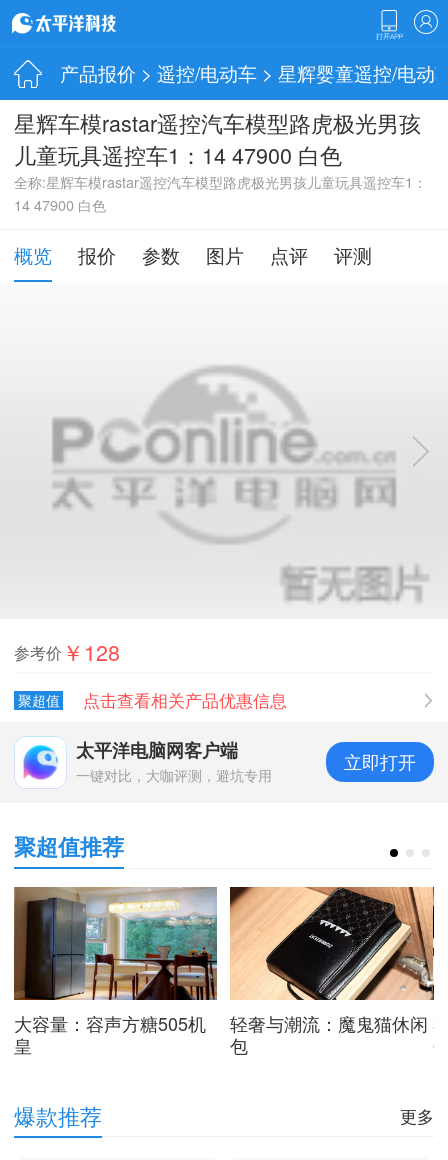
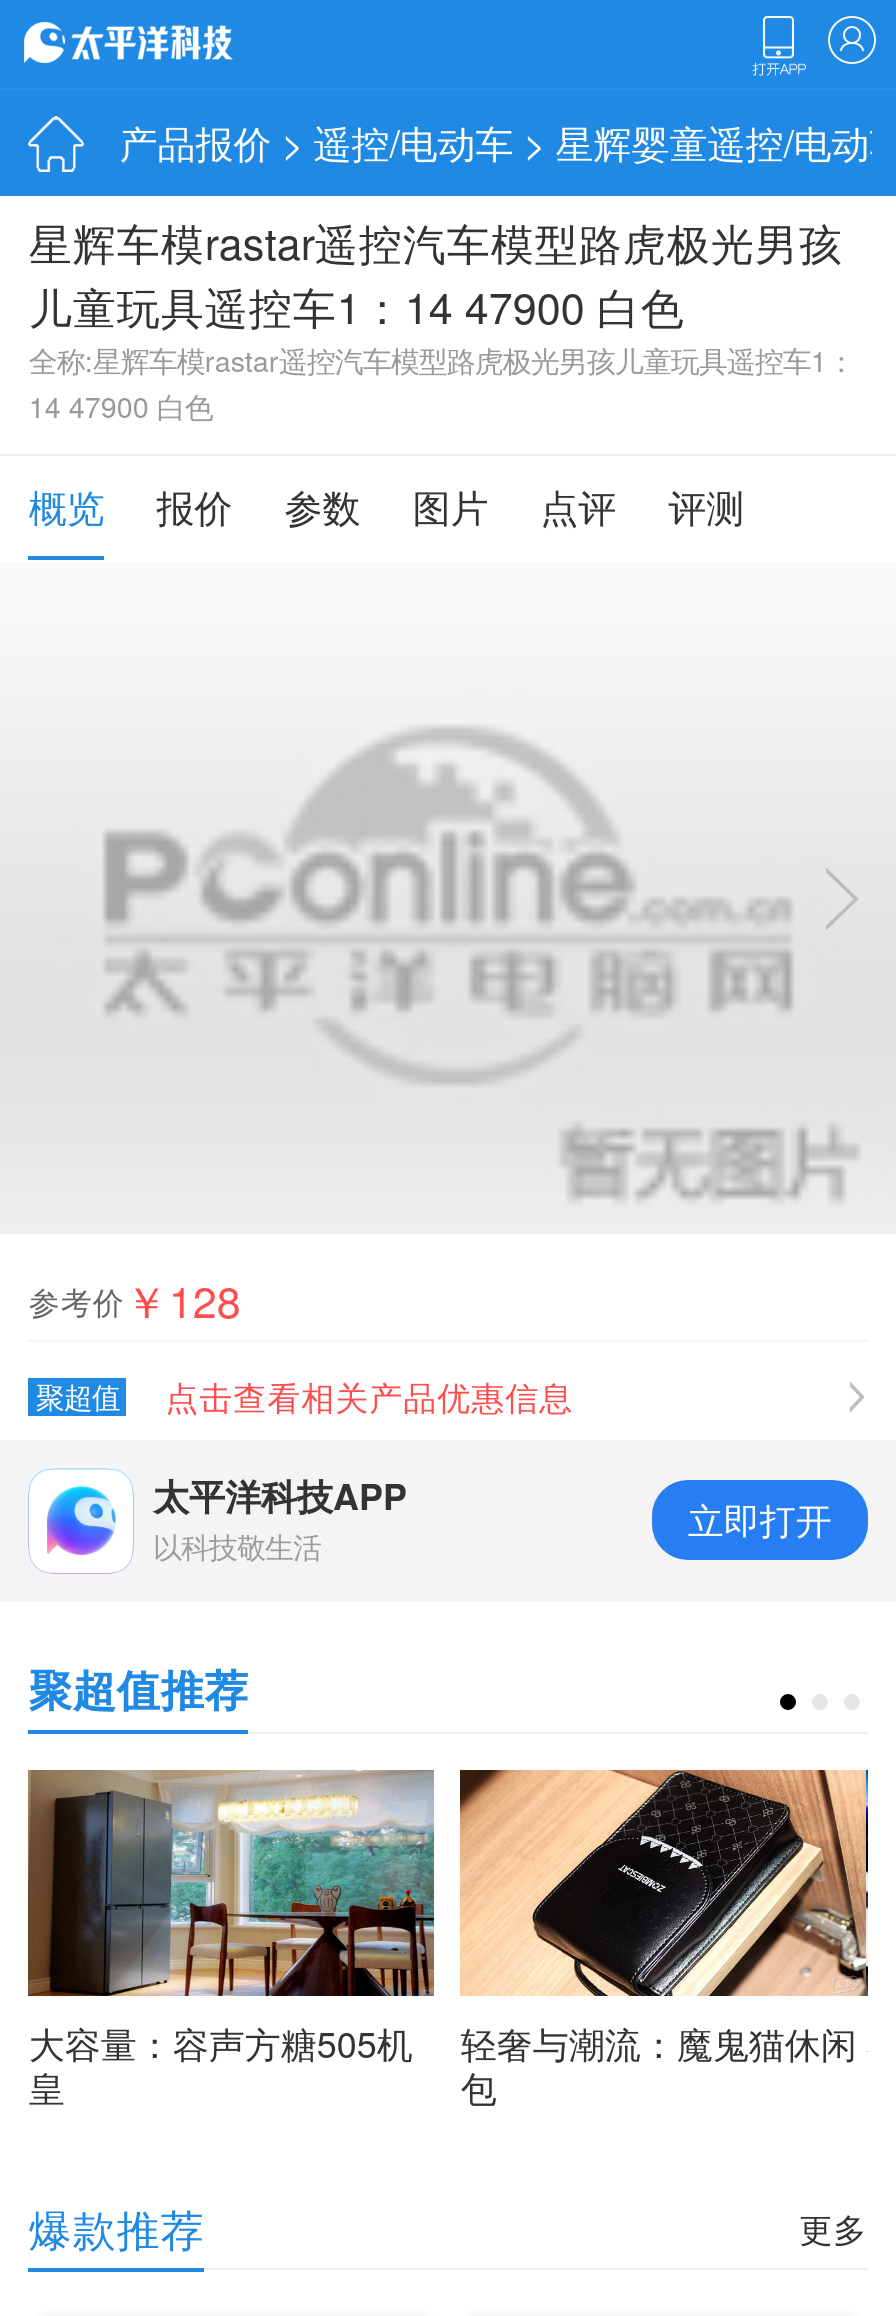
- 太平洋电脑网客户端
- 一键对比，大咖评测，避坑专用
+ 太平洋科技APP
+ 以科技敬生活
